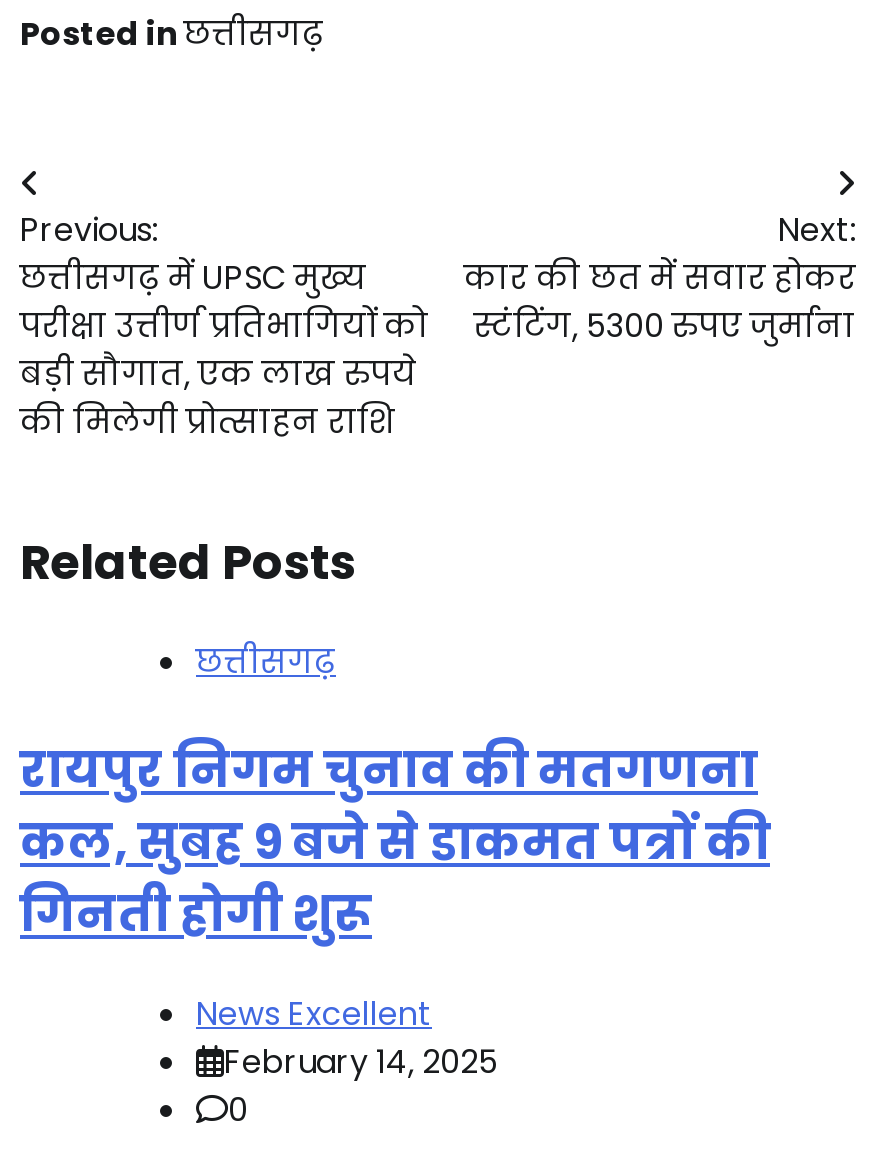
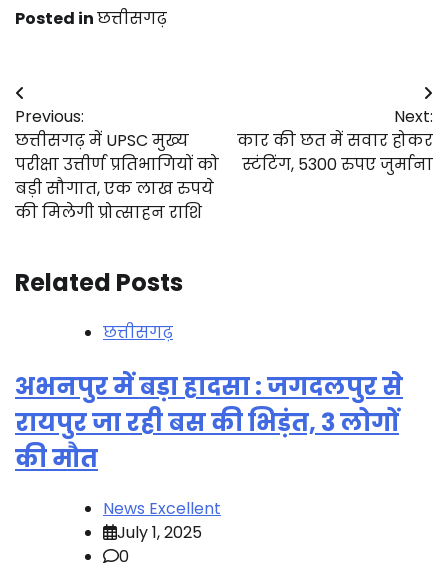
- रायपुर निगम चुनाव की मतगणना
- कल, सुबह 9 बजे से डाकमत पत्रों की
- गिनती होगी शुरू
+ अभनपुर में बड़ा हादसा : जगदलपुर से
+ रायपुर जा रही बस की भिड़ंत, 3 लोगों
+ की मौत

- February 14, 2025
+ July 1, 2025
